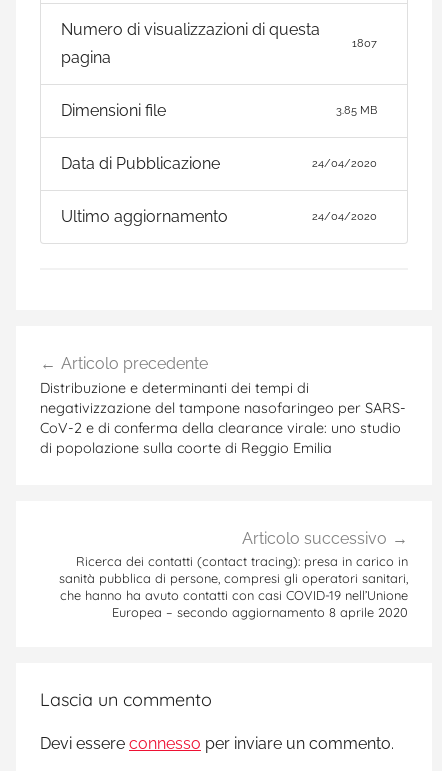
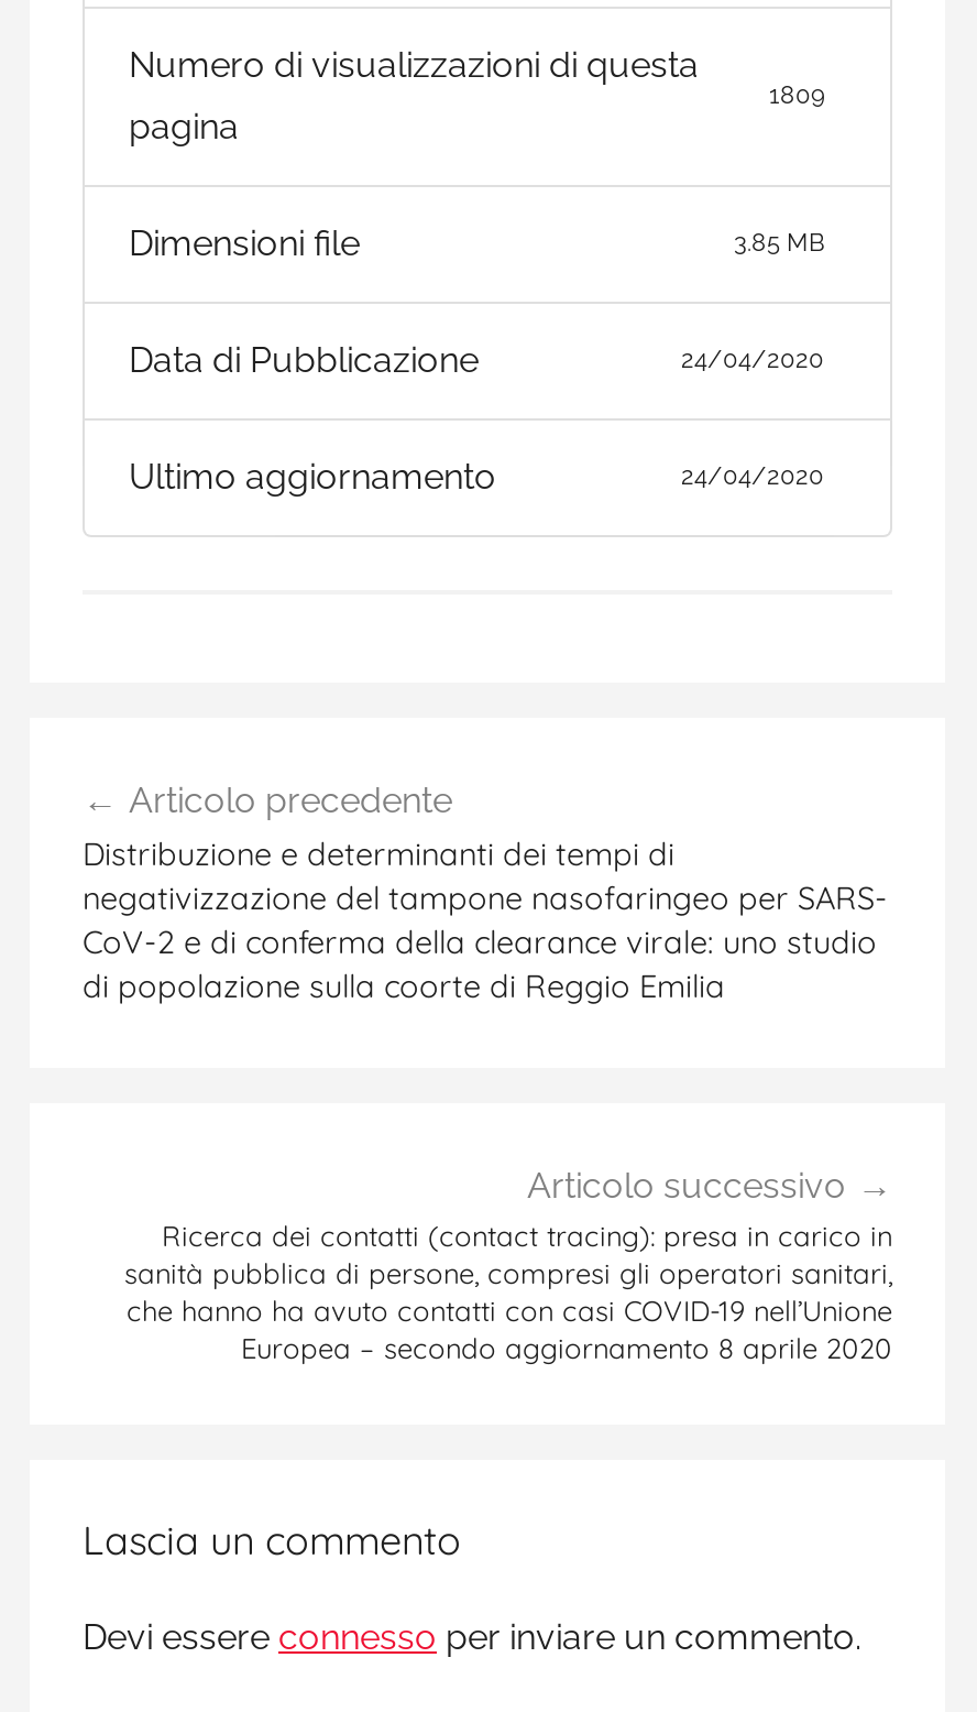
- 1807
+ 1809
